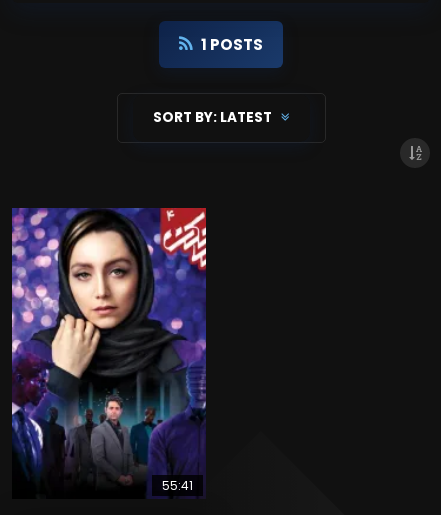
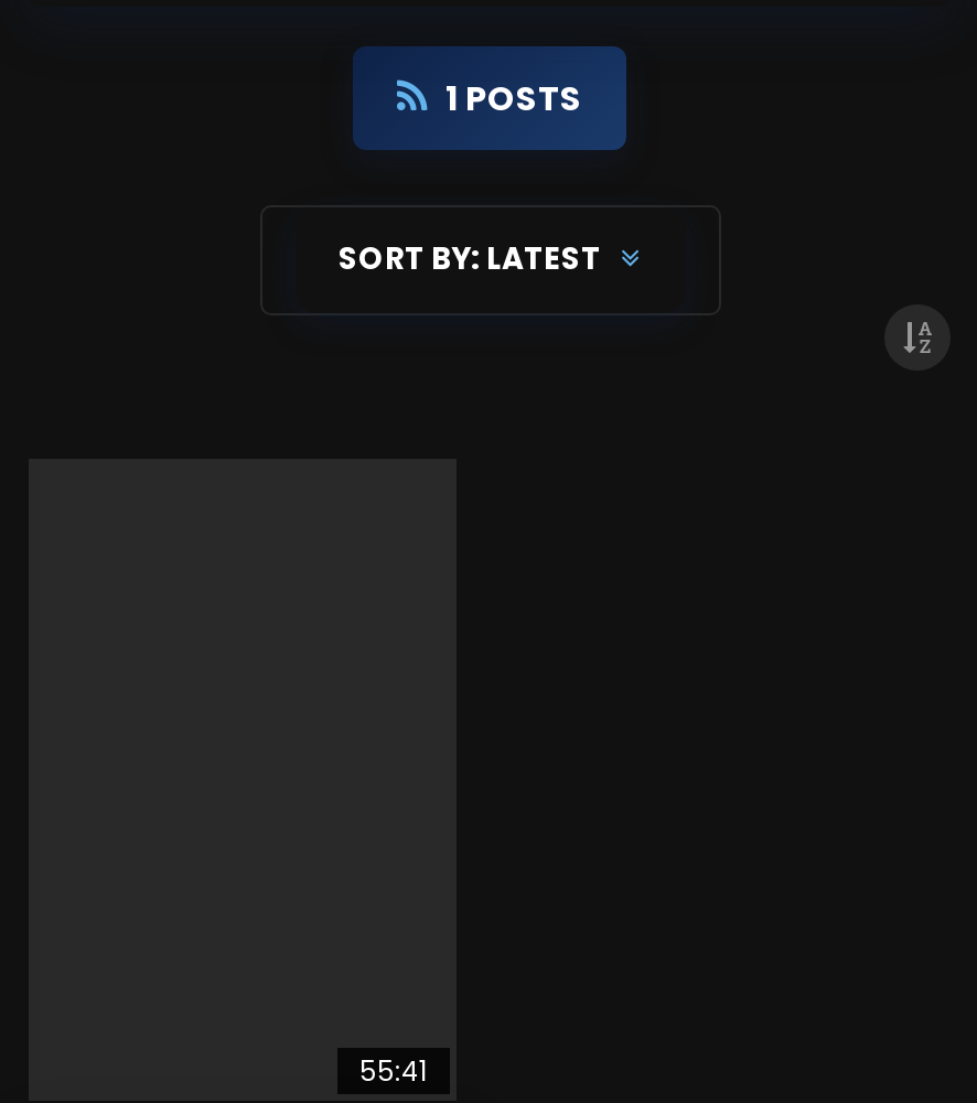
- [image]
